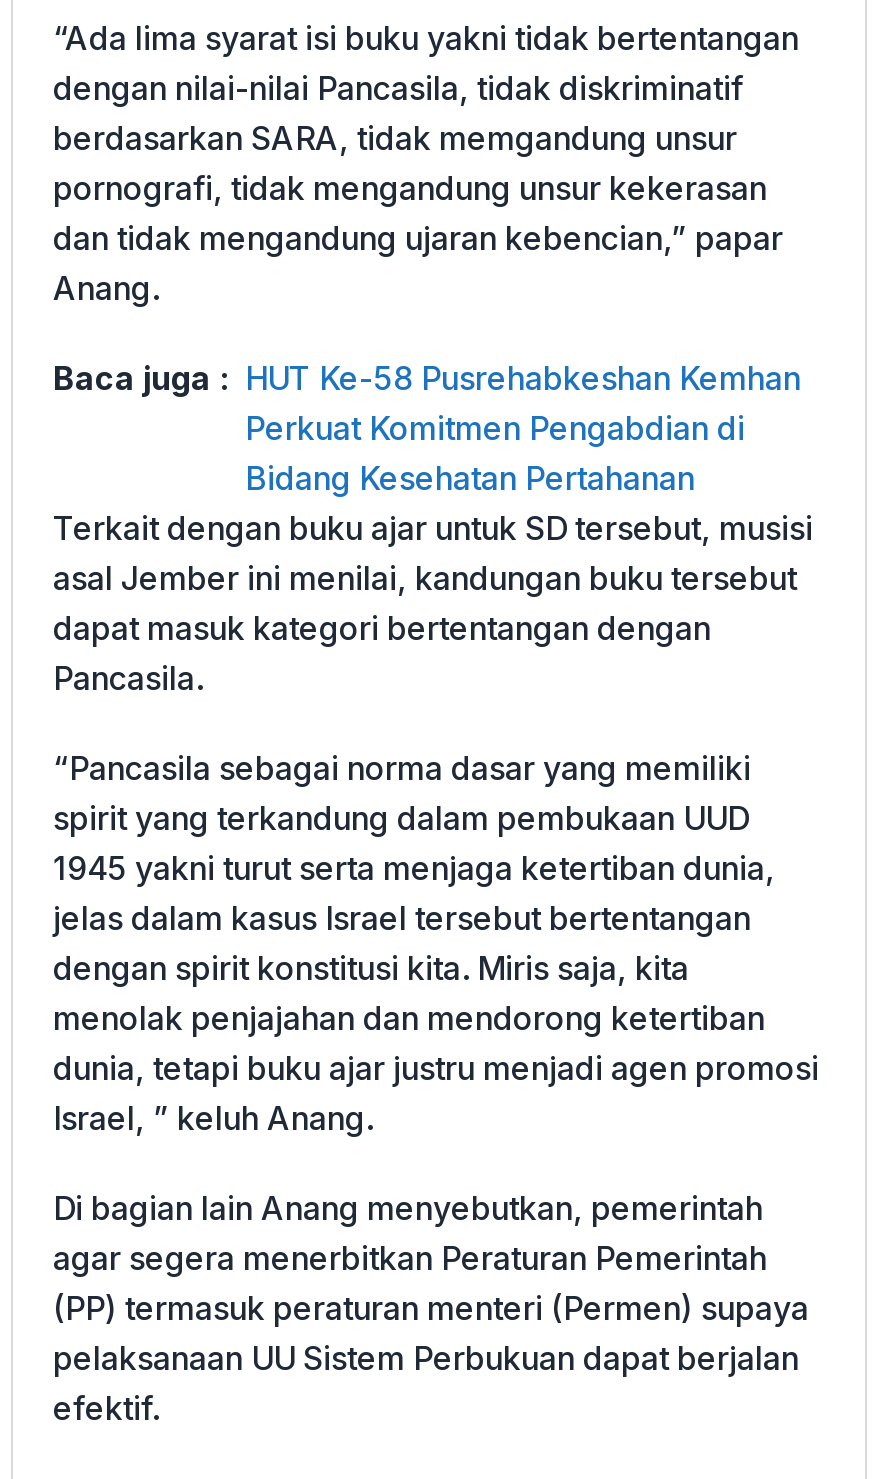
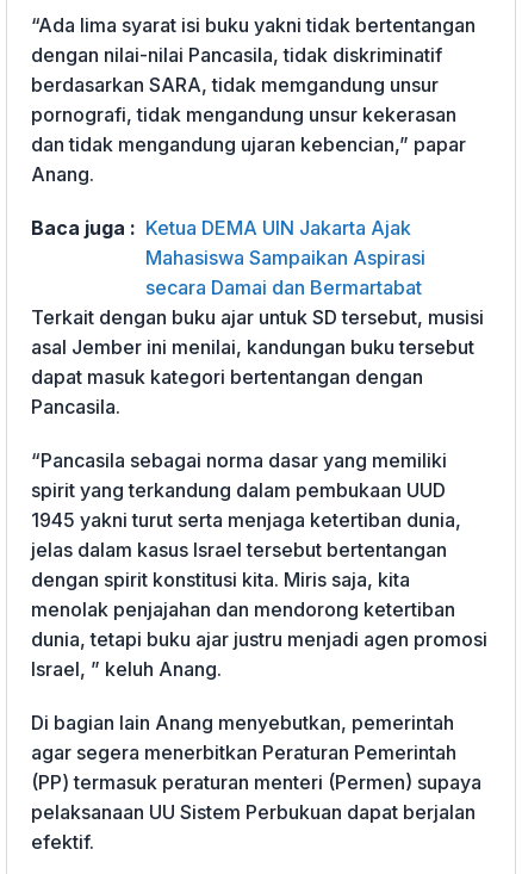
- Baca juga : HUT Ke-58 Pusrehabkeshan Kemhan
- Perkuat Komitmen Pengabdian di
- Bidang Kesehatan Pertahanan
+ Baca juga : Ketua DEMA UIN Jakarta Ajak
+ Mahasiswa Sampaikan Aspirasi
+ secara Damai dan Bermartabat
